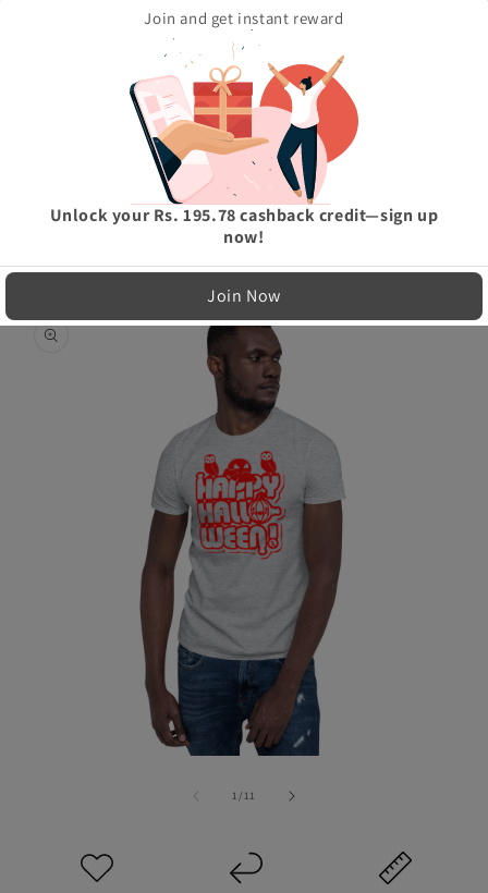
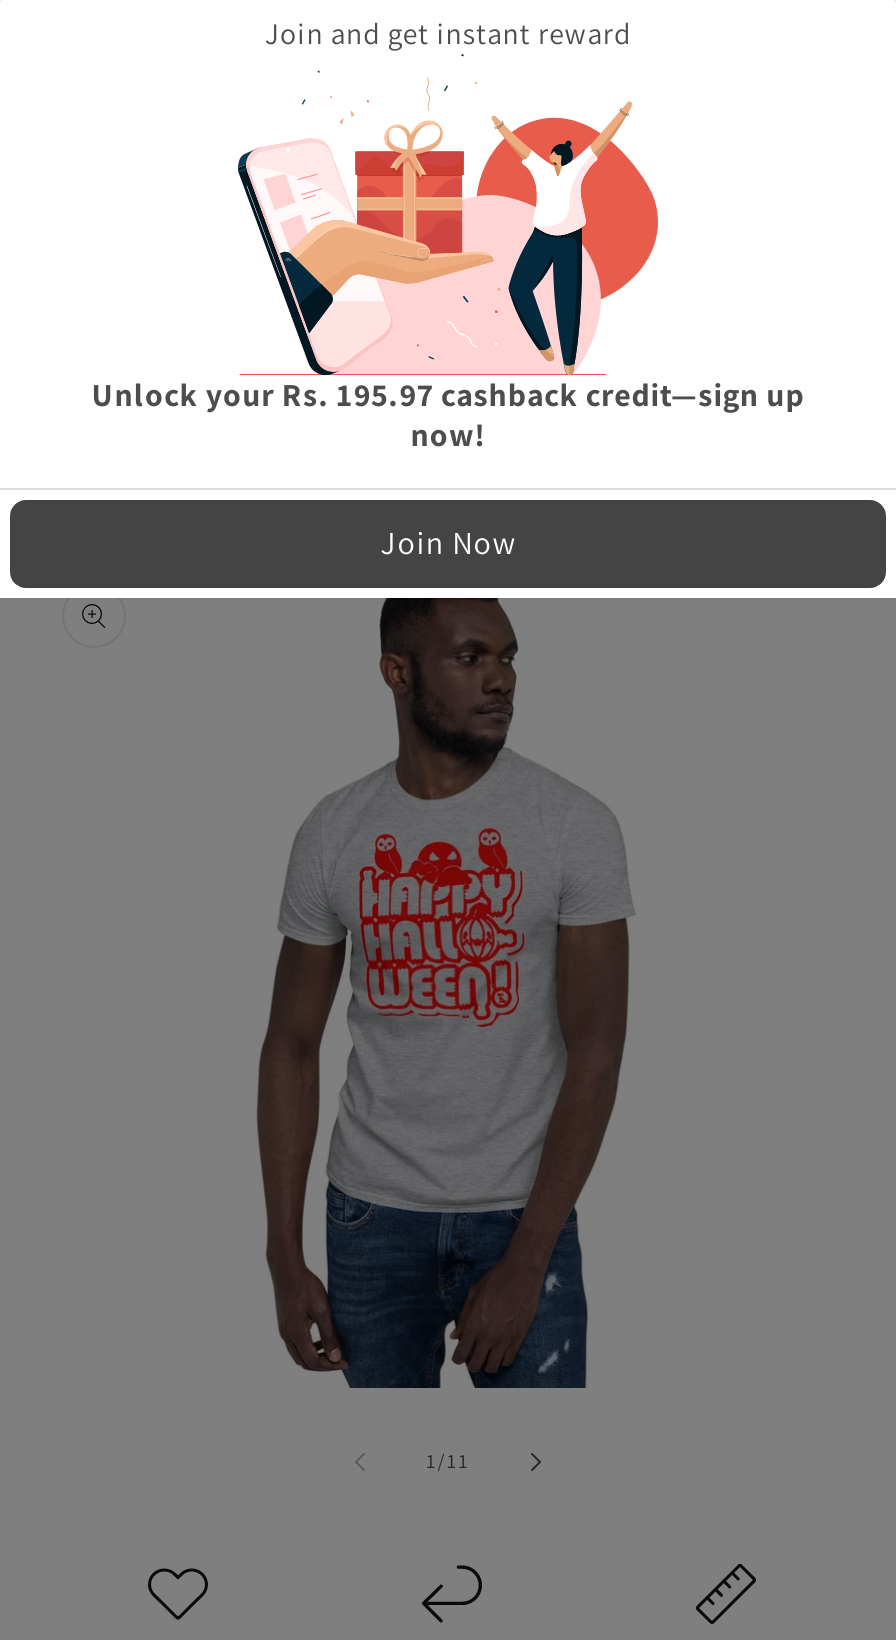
- Unlock your Rs. 195.78 cashback credit—sign up
+ Unlock your Rs. 195.97 cashback credit—sign up
